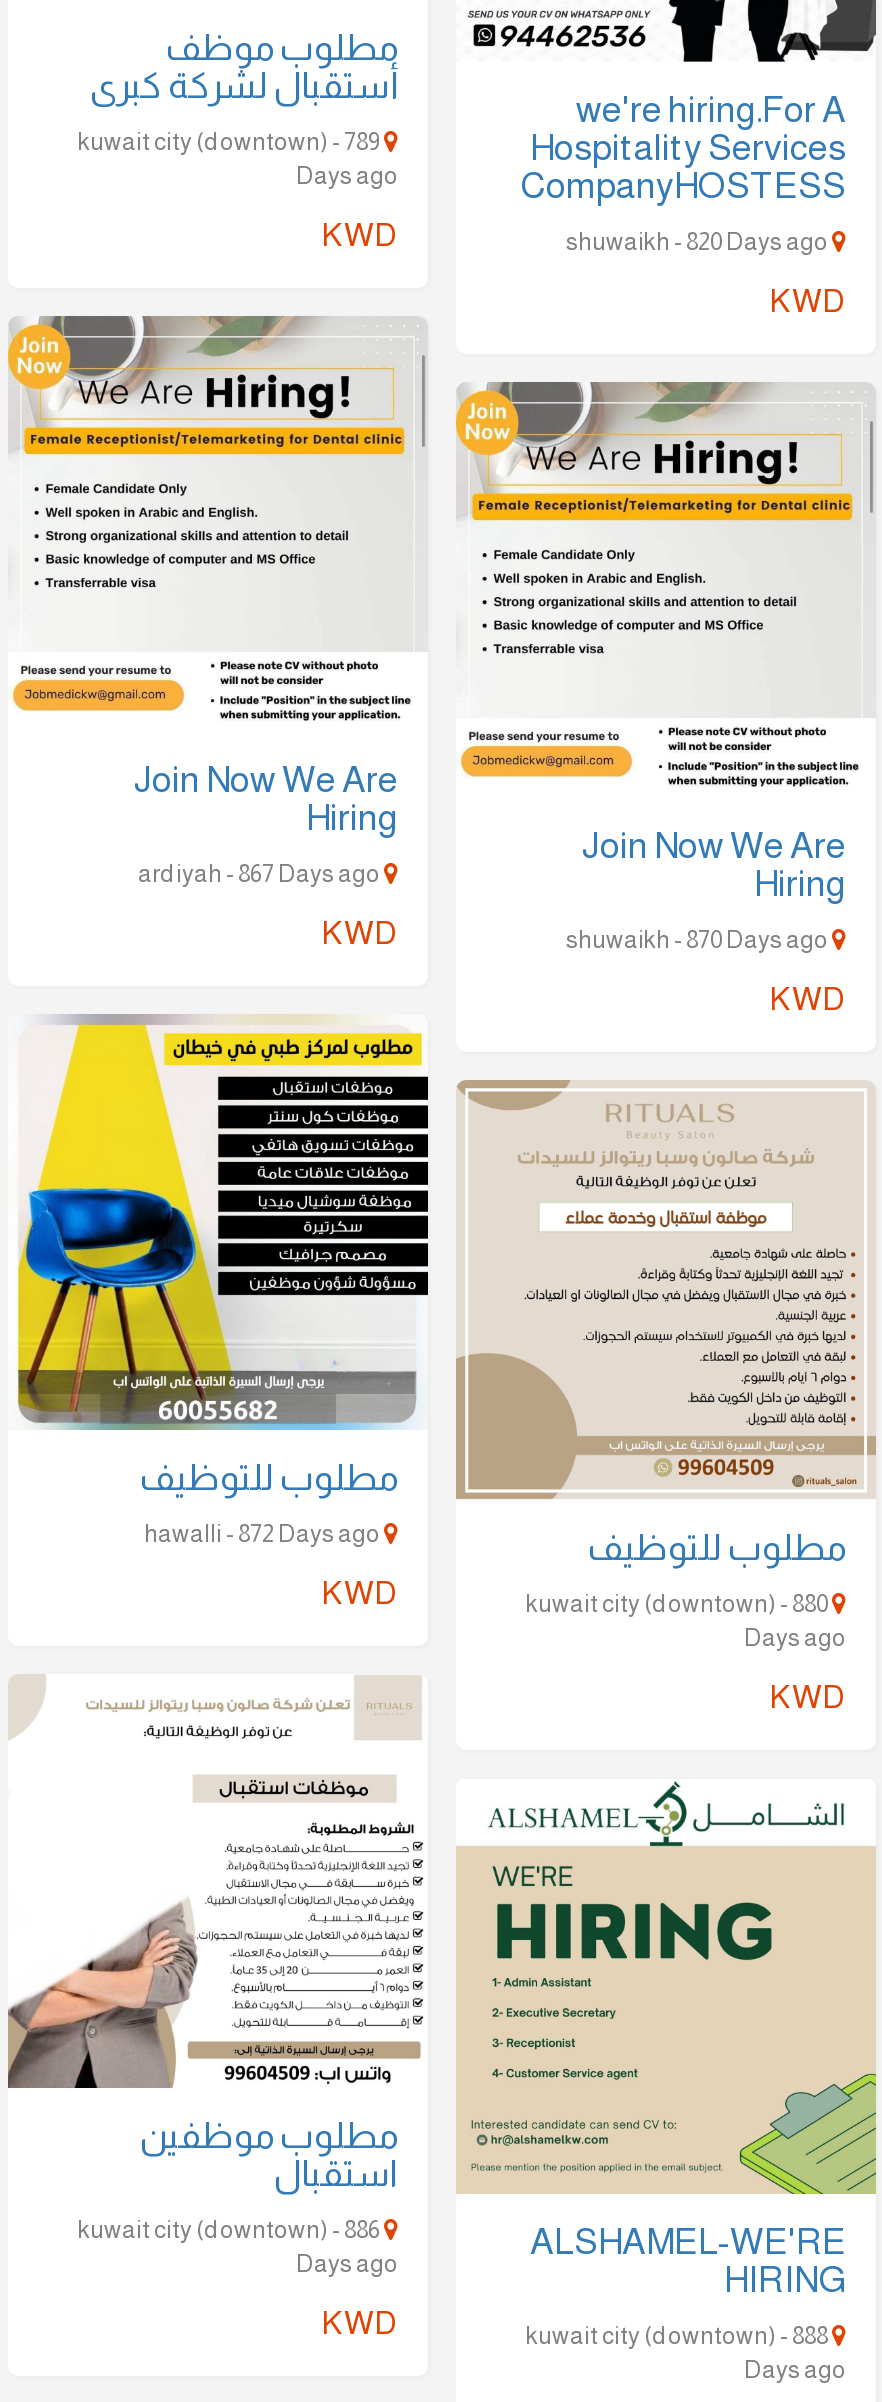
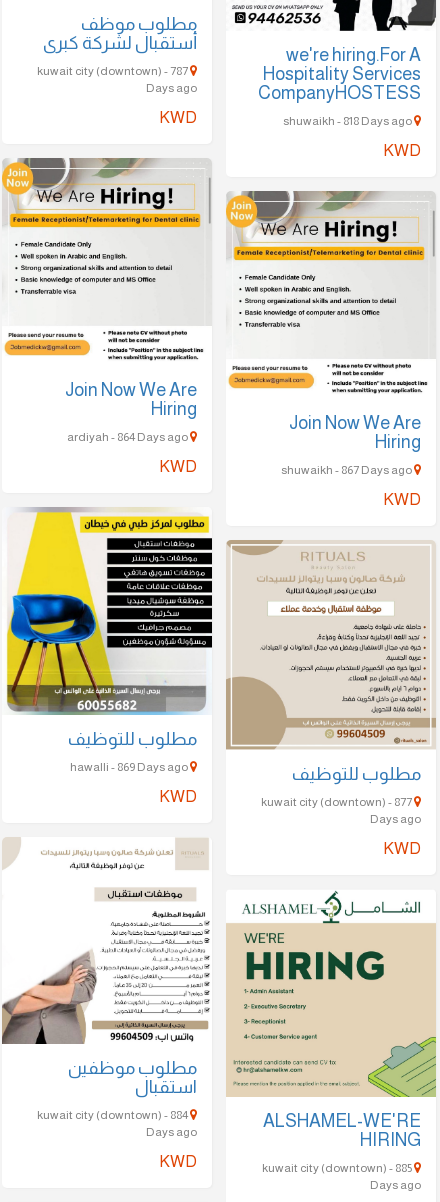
- kuwait city (downtown) - 789
+ kuwait city (downtown) - 787

- kuwait city (downtown) - 880
+ kuwait city (downtown) - 877

- kuwait city (downtown) - 886
+ kuwait city (downtown) - 884

- kuwait city (downtown) - 888
+ kuwait city (downtown) - 885
